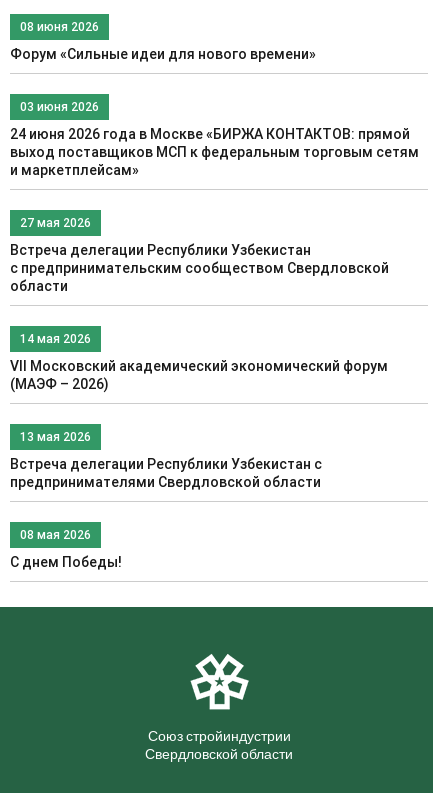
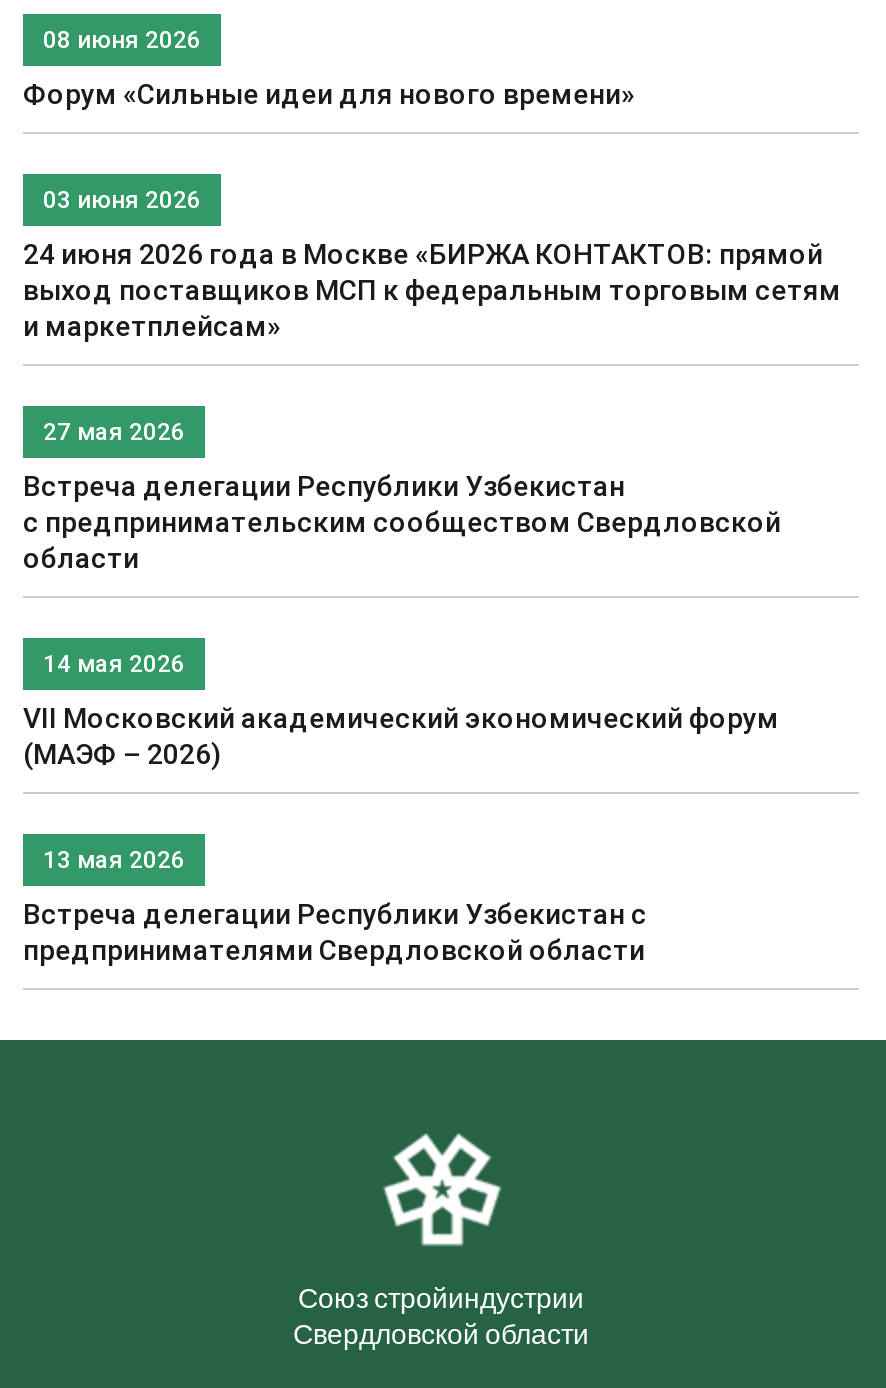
- 08 мая 2026
- С днем Победы!
